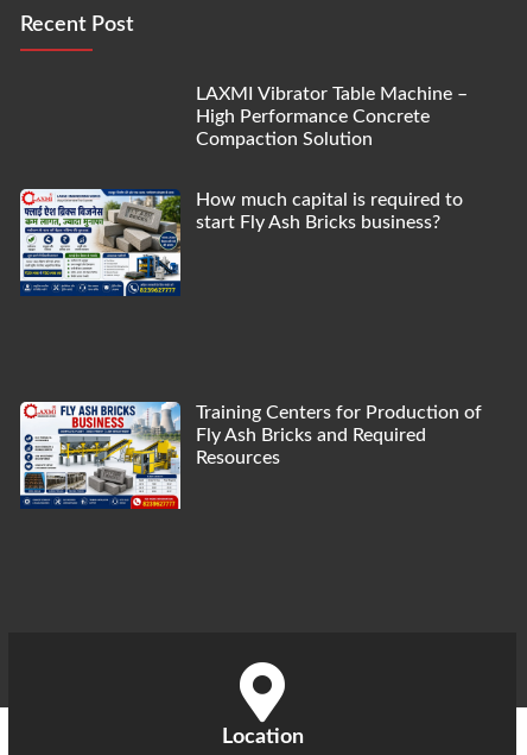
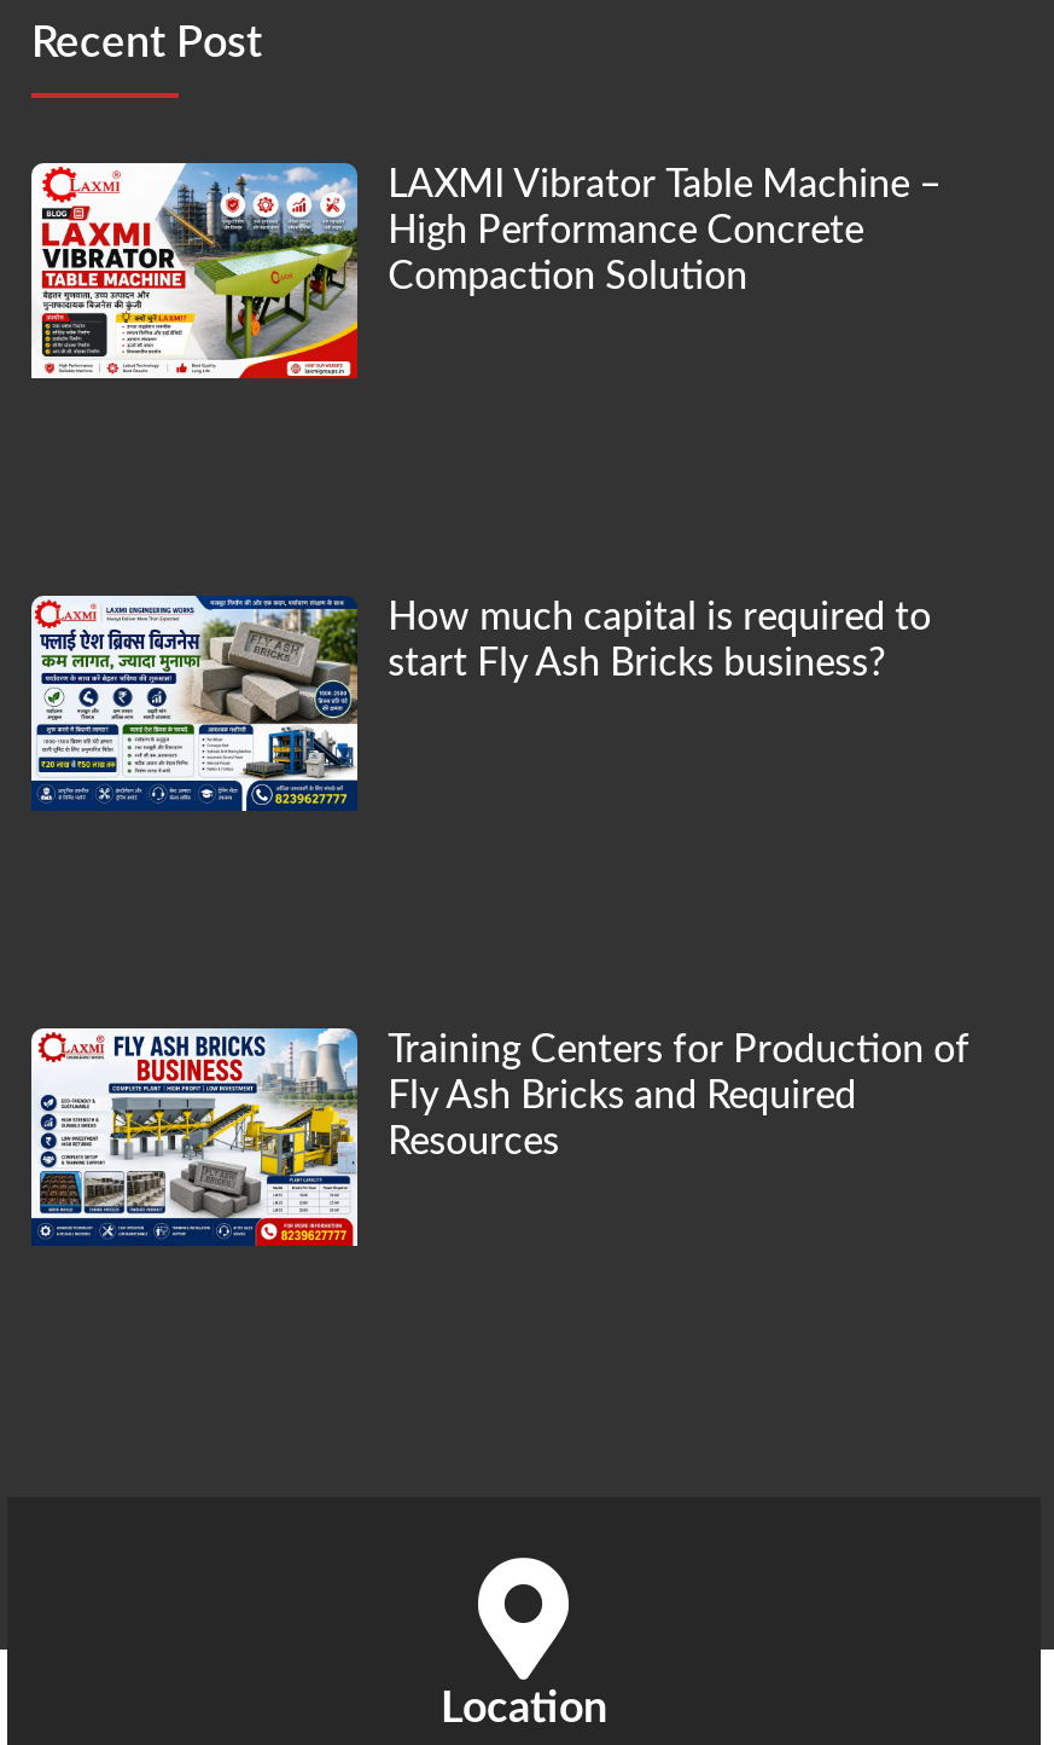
+ [image]
